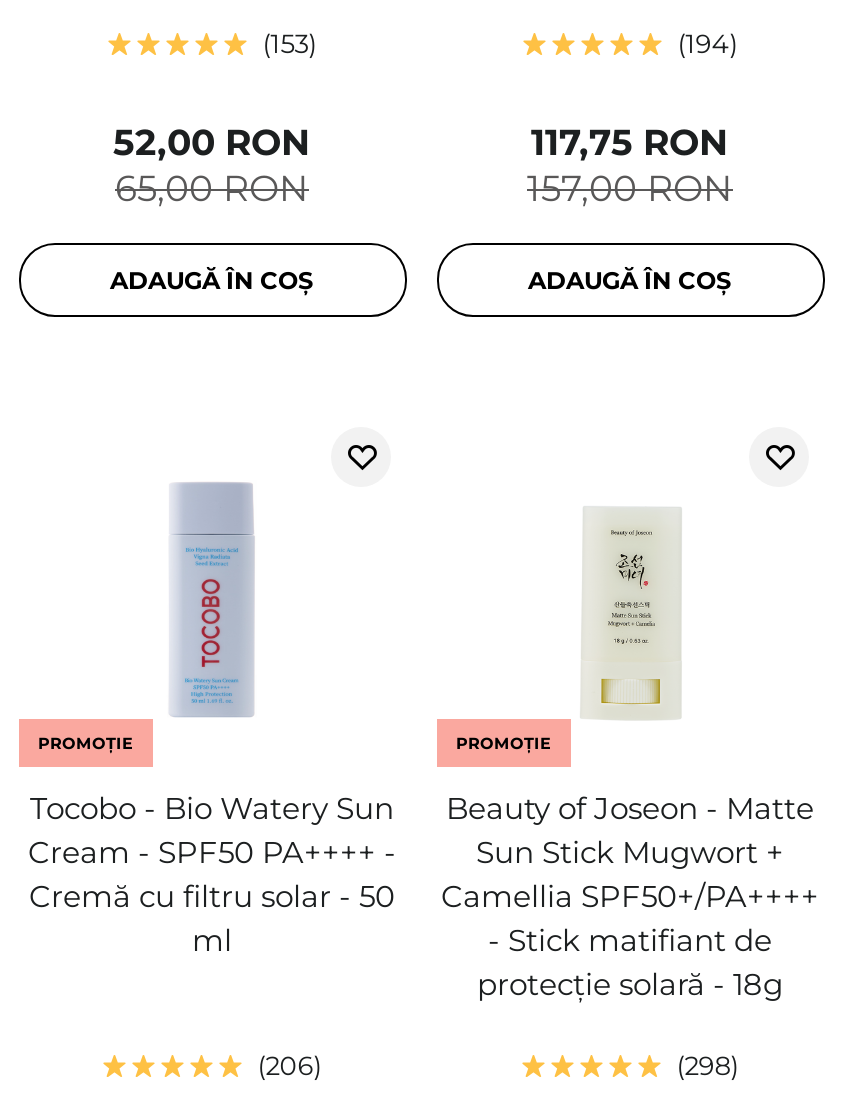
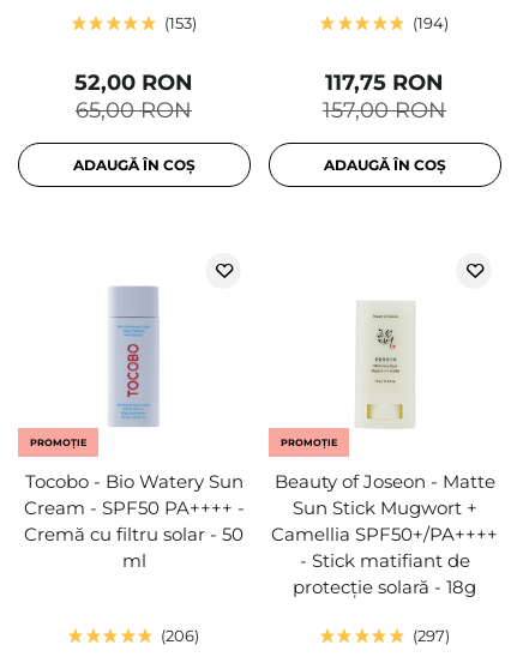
- 298
+ 297
